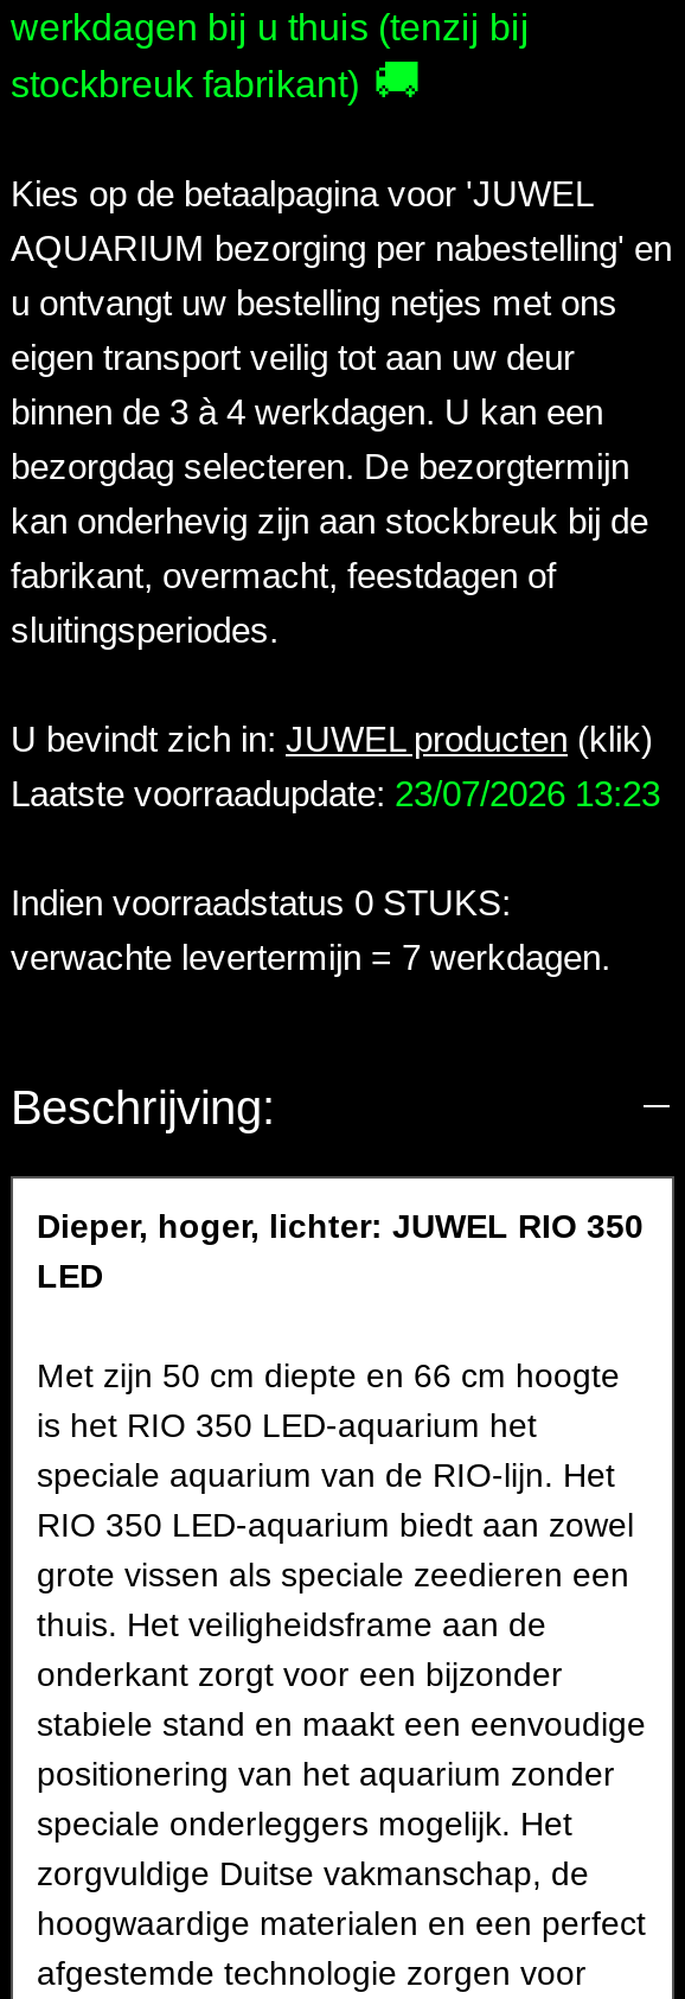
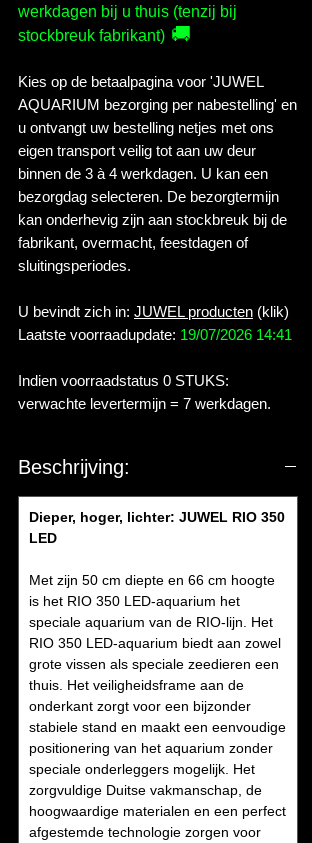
- Laatste voorraadupdate: 23/07/2026 13:23
+ Laatste voorraadupdate: 19/07/2026 14:41
